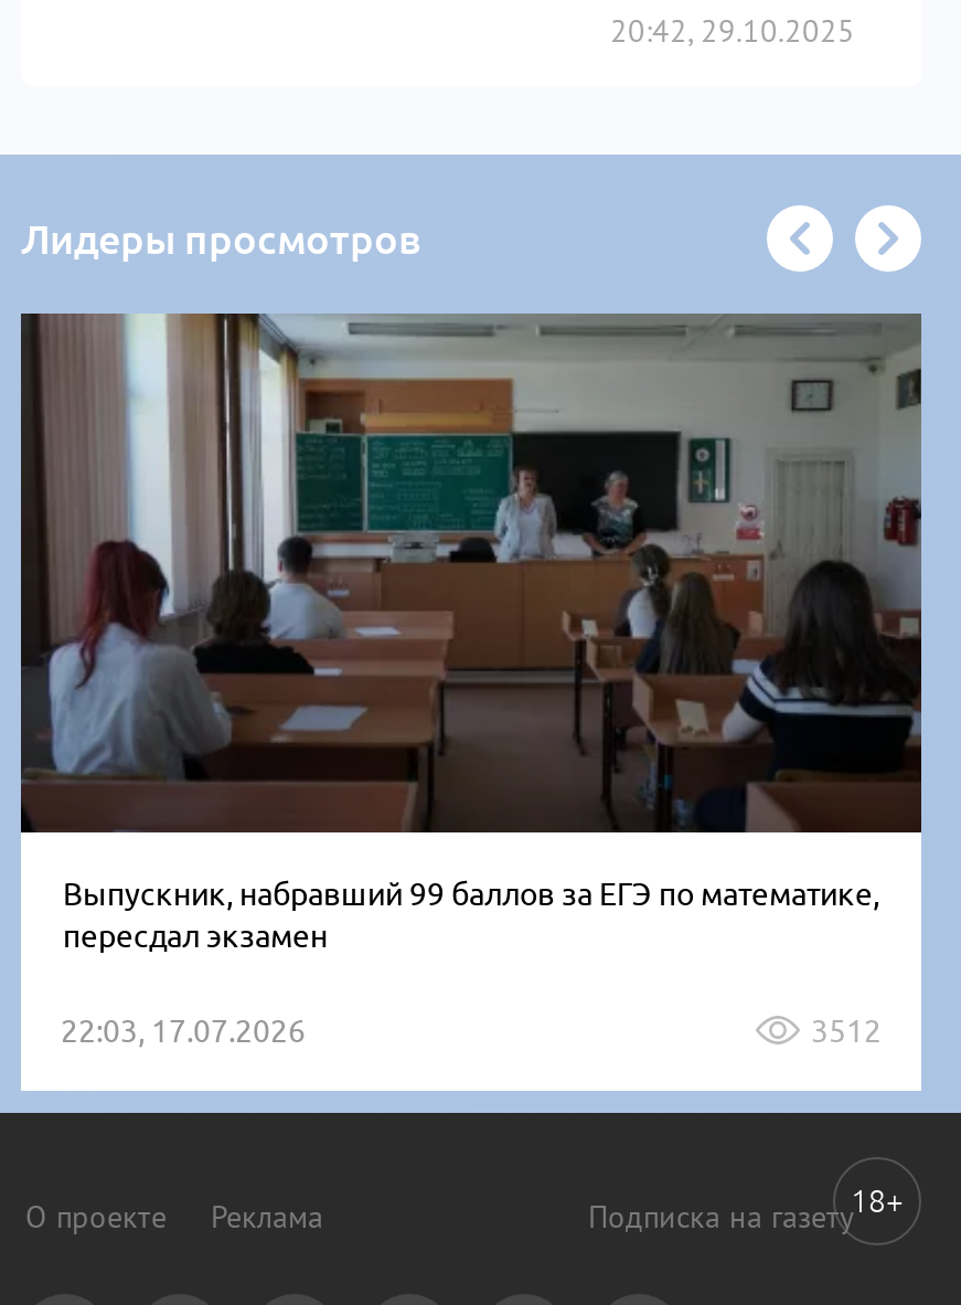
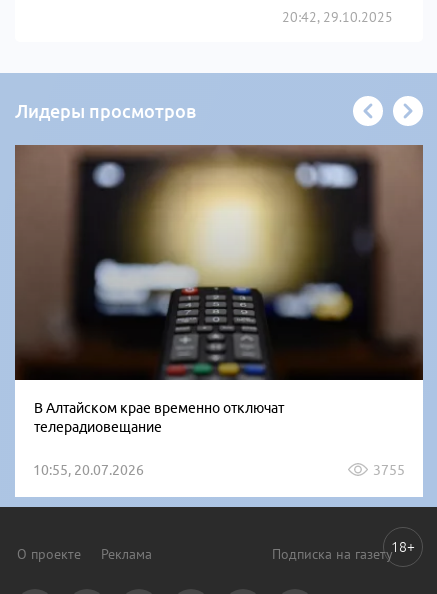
- [image]
- Выпускник, набравший 99 баллов за ЕГЭ по математике,
- пересдал экзамен
+ [image]
+ В Алтайском крае временно отключат
+ телерадиовещание

- 22:03, 17.07.2026
- 3512
+ 10:55, 20.07.2026
+ 3755
